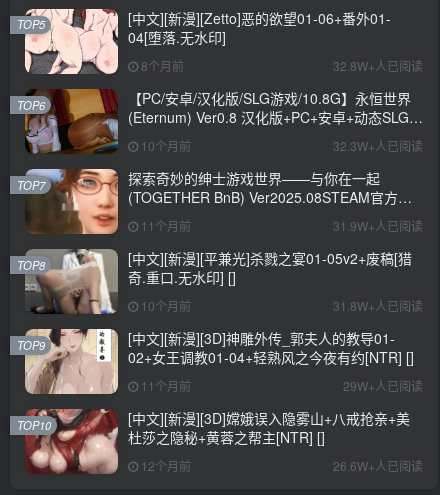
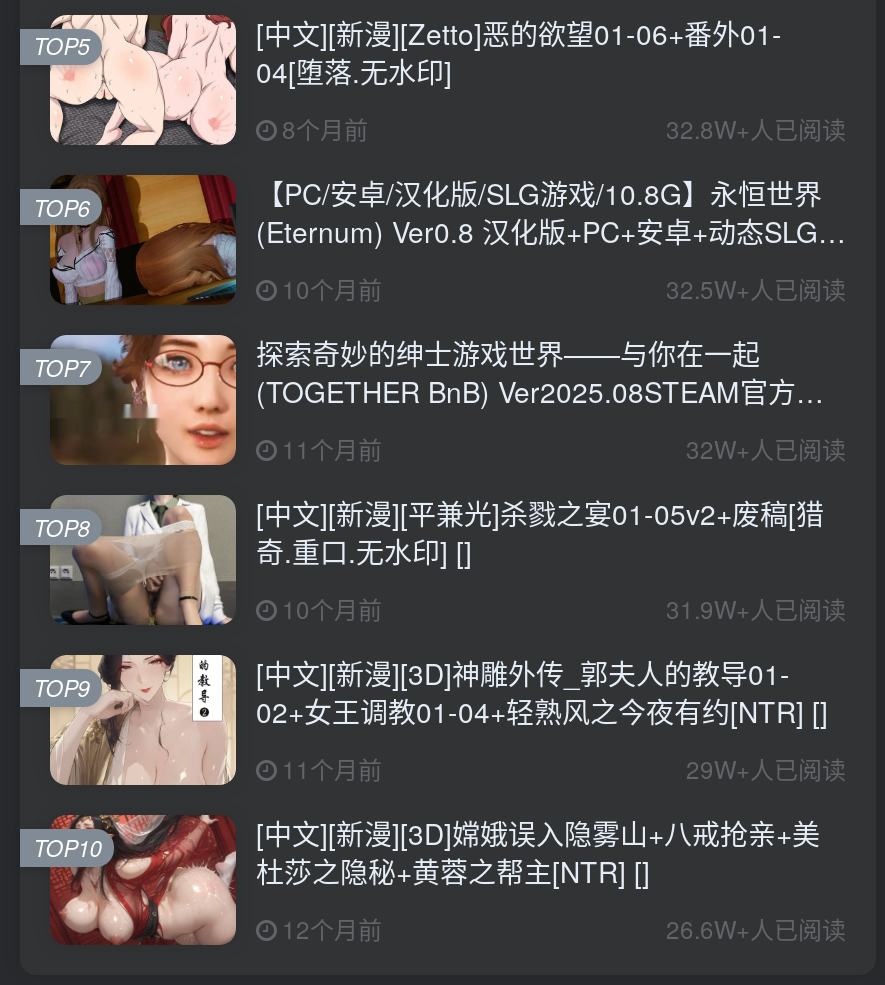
- 32.3W+人已阅读
+ 32.5W+人已阅读

- 31.9W+人已阅读
+ 32W+人已阅读

- 31.8W+人已阅读
+ 31.9W+人已阅读
